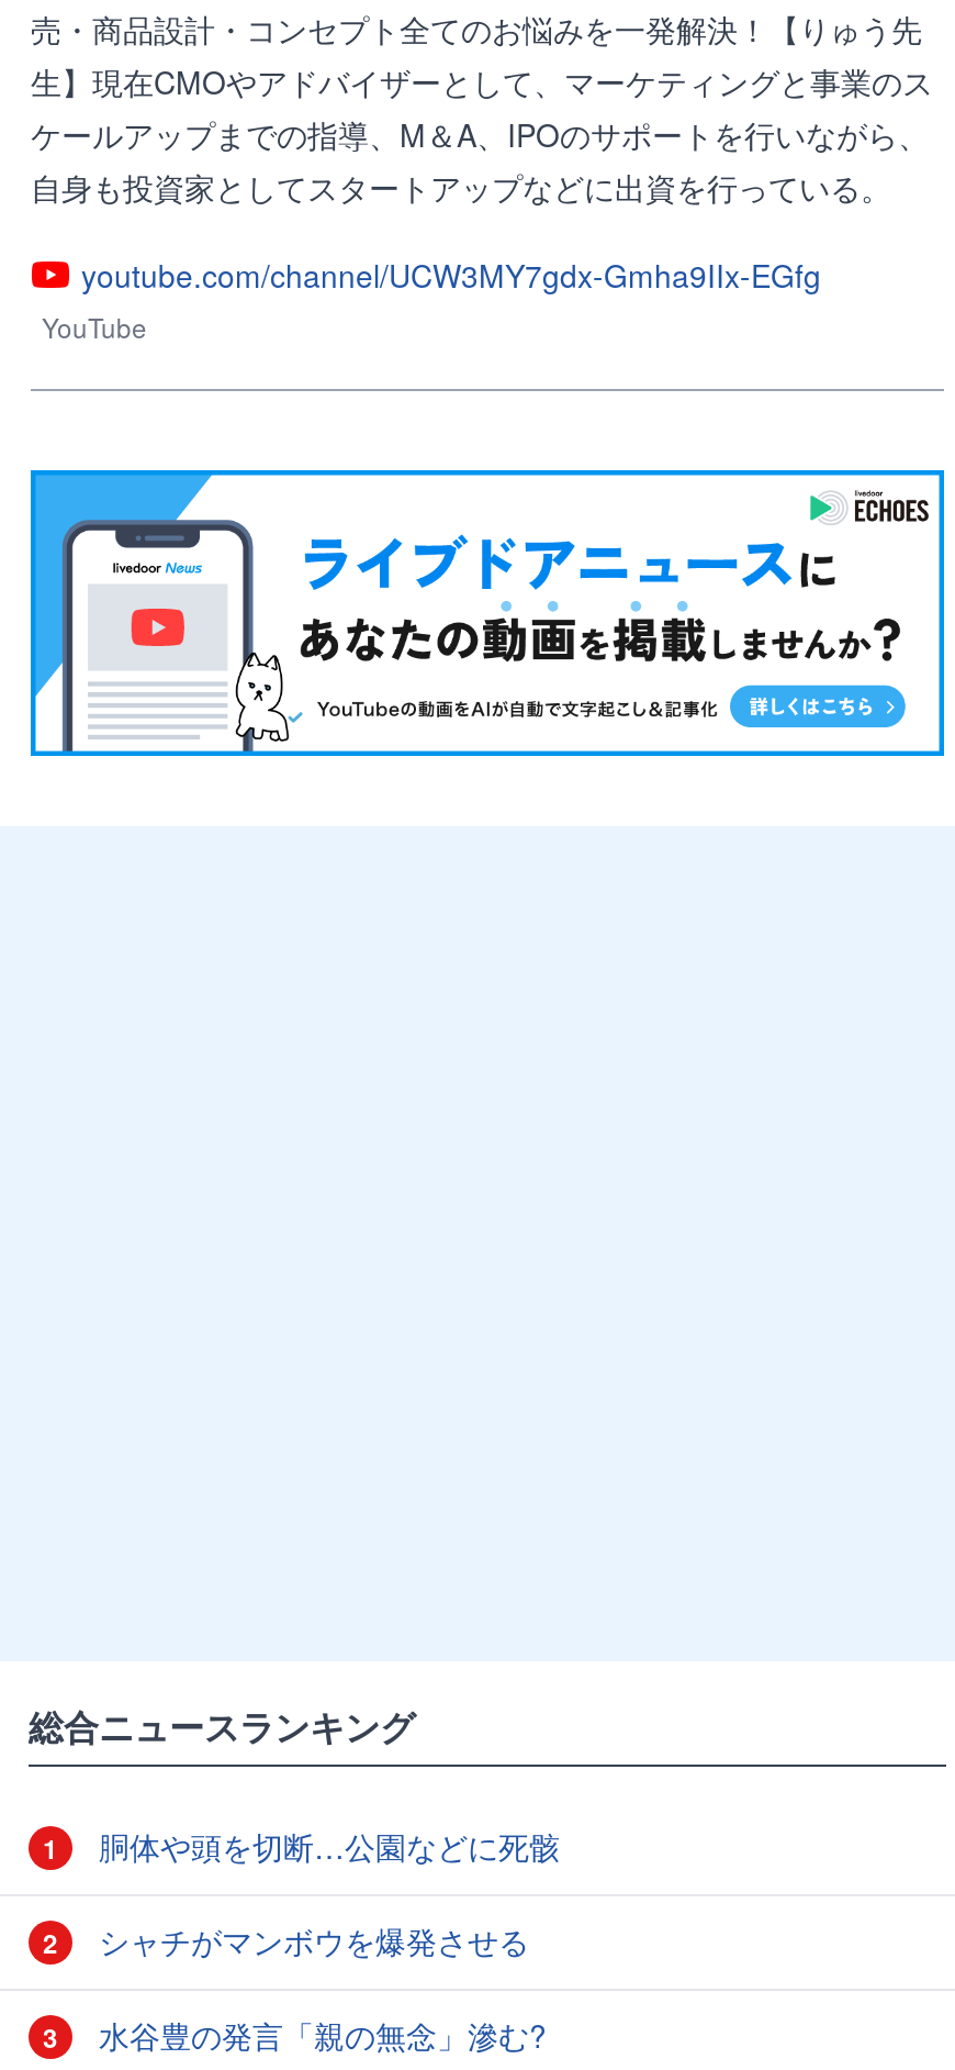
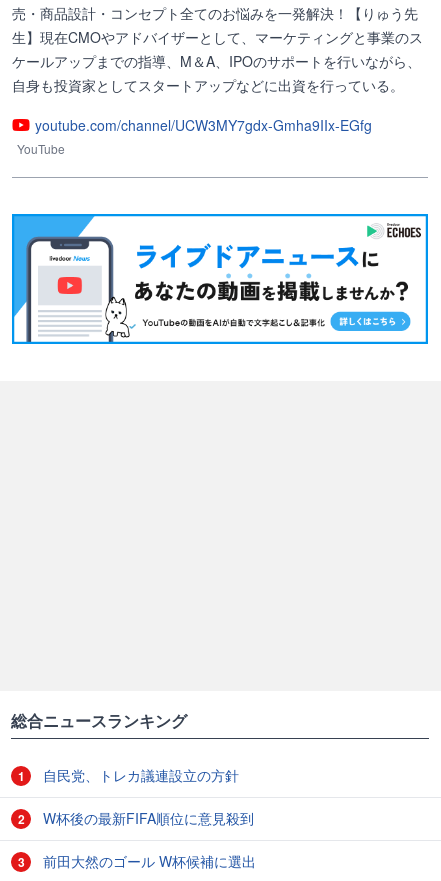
- 胴体や頭を切断…公園などに死骸
+ 自民党、トレカ議連設立の方針

- シャチがマンボウを爆発させる
+ W杯後の最新FIFA順位に意見殺到

- 水谷豊の発言「親の無念」滲む?
+ 前田大然のゴール W杯候補に選出
